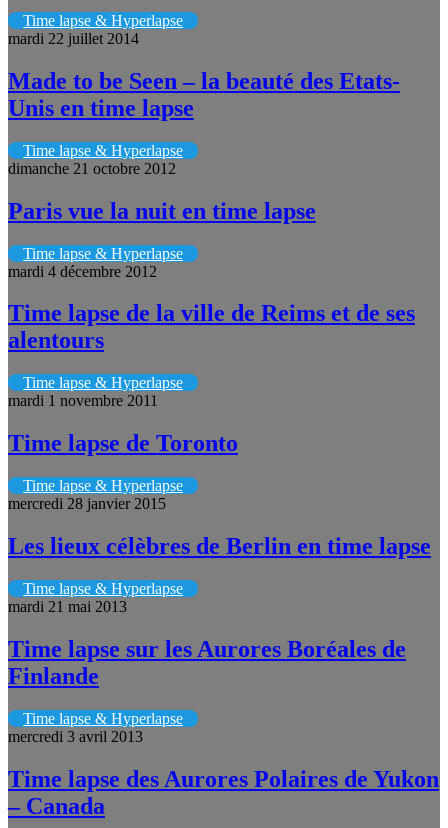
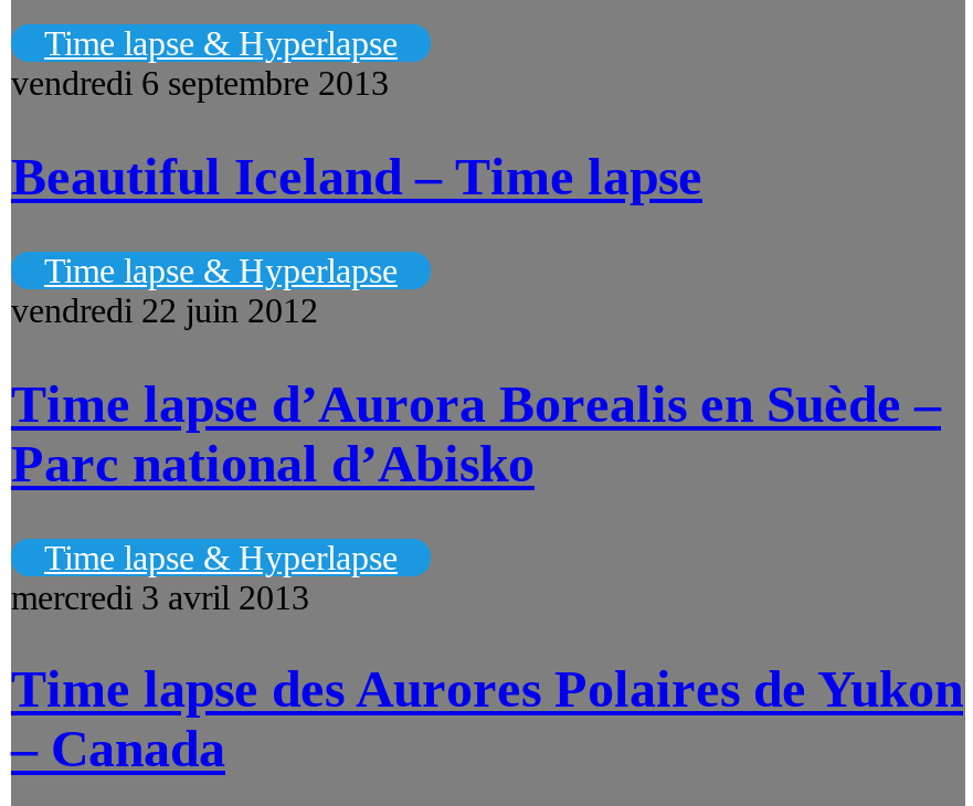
- mardi 22 juillet 2014
+ vendredi 6 septembre 2013

- Made to be Seen – la beauté des Etats-
- Unis en time lapse
+ Beautiful Iceland – Time lapse

- dimanche 21 octobre 2012
- Paris vue la nuit en time lapse
- Time lapse & Hyperlapse
- mardi 4 décembre 2012
- Time lapse de la ville de Reims et de ses
- alentours
- Time lapse & Hyperlapse
- mardi 1 novembre 2011
- Time lapse de Toronto
- Time lapse & Hyperlapse
- mercredi 28 janvier 2015
- Les lieux célèbres de Berlin en time lapse
- Time lapse & Hyperlapse
- mardi 21 mai 2013
- Time lapse sur les Aurores Boréales de
- Finlande
+ vendredi 22 juin 2012
+ Time lapse d’Aurora Borealis en Suède –
+ Parc national d’Abisko
